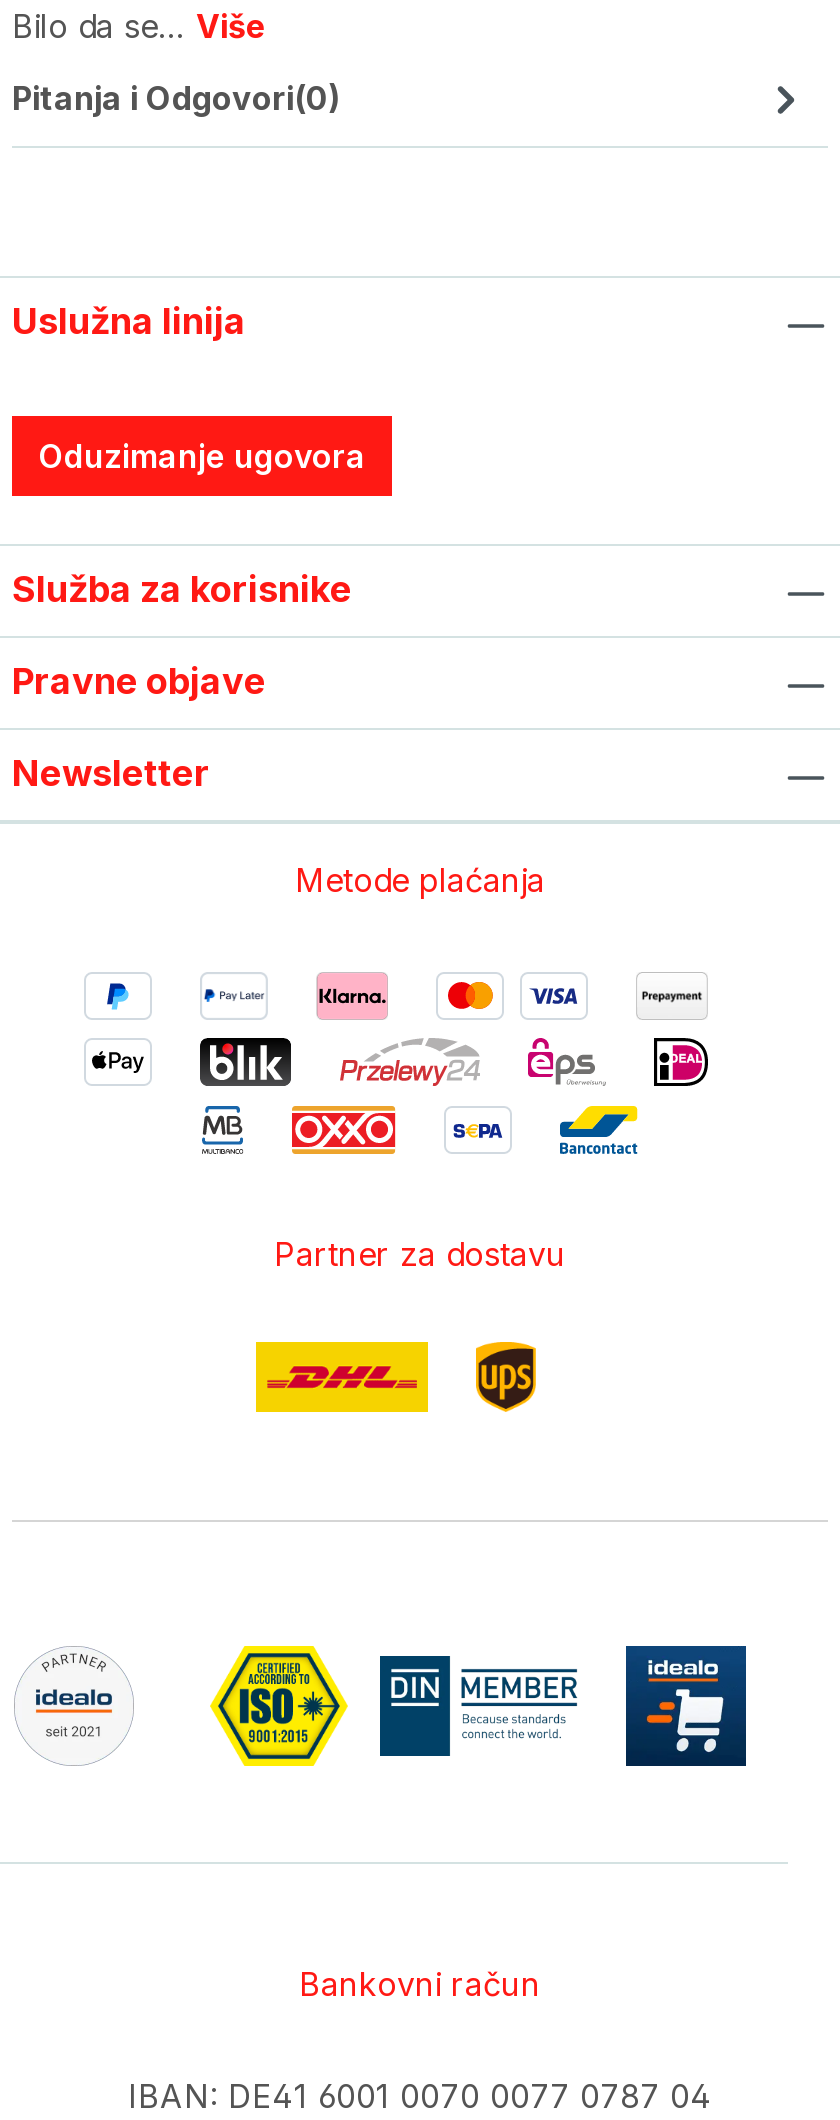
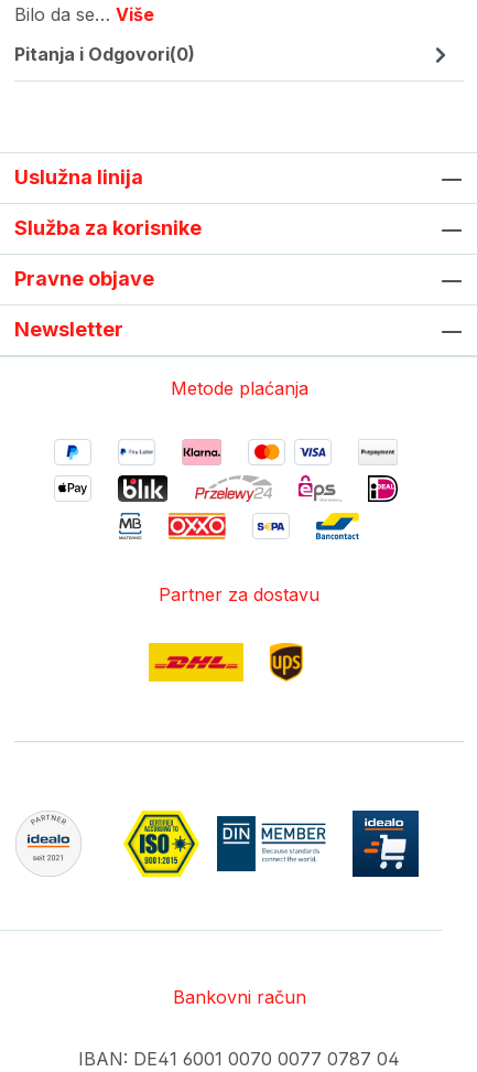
- Oduzimanje ugovora
